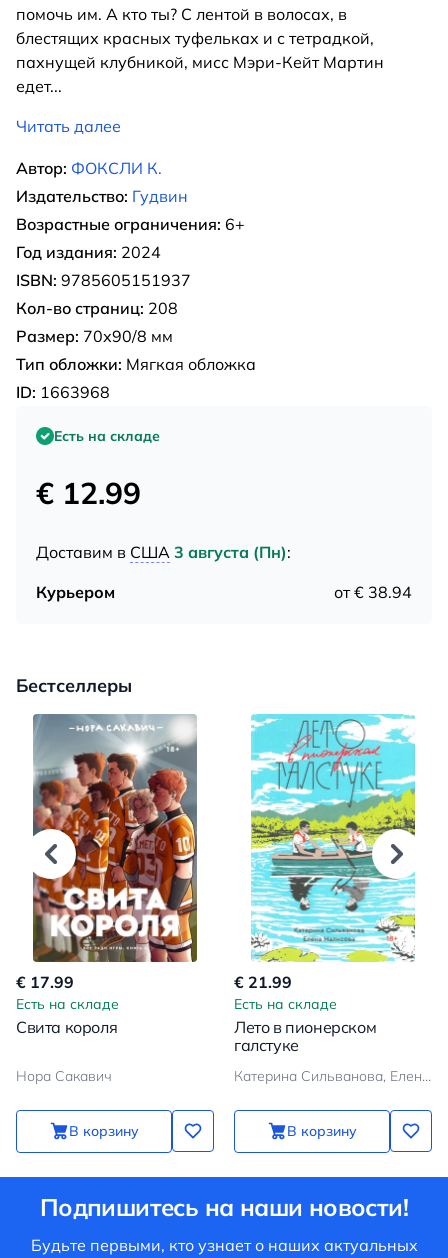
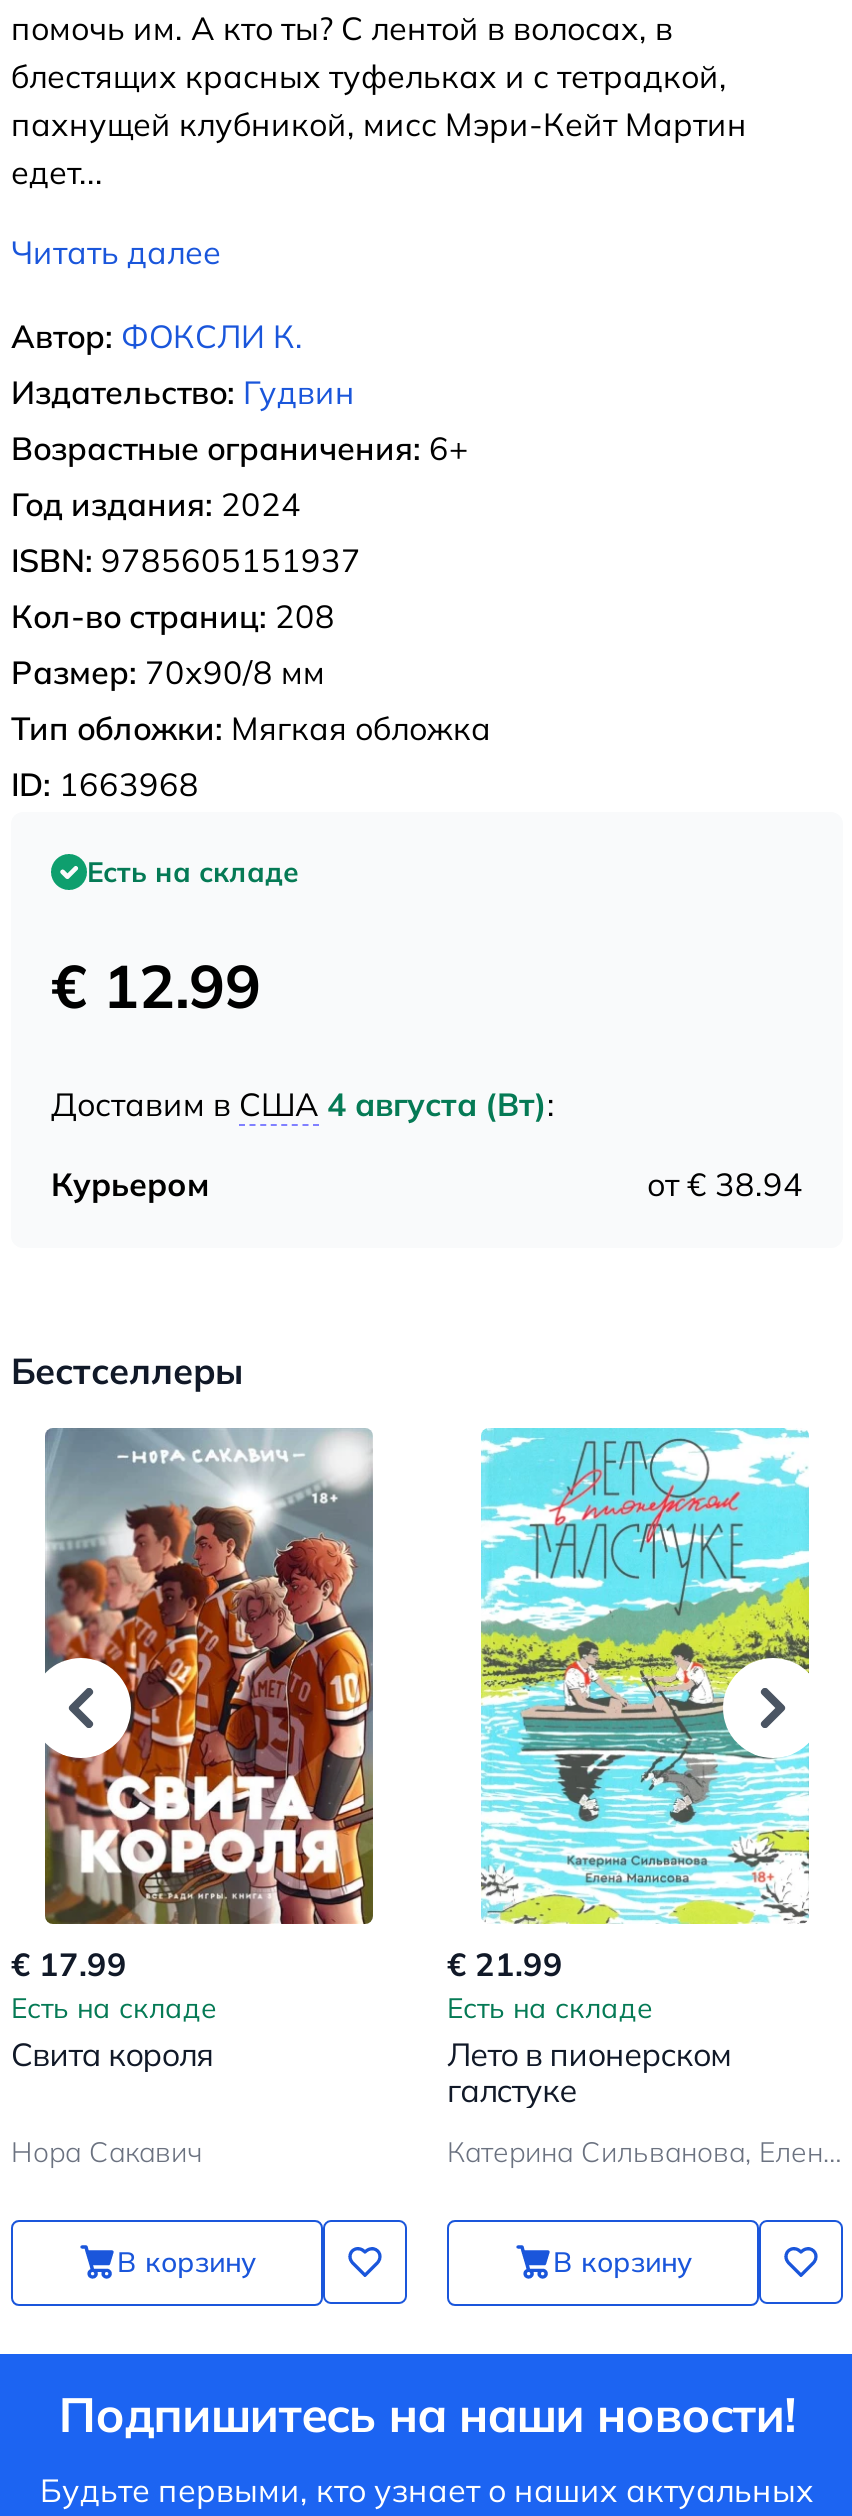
- Доставим в США 3 августа (Пн):
+ Доставим в США 4 августа (Вт):
